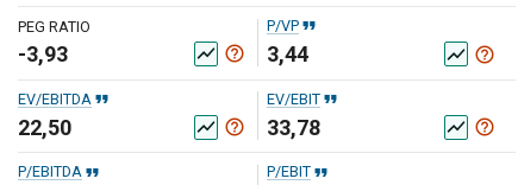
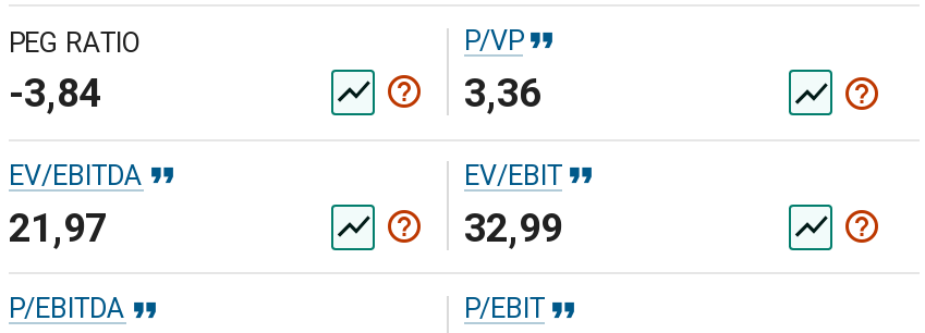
- -3,93
+ -3,84

- 3,44
+ 3,36

- 22,50
+ 21,97

- 33,78
+ 32,99
